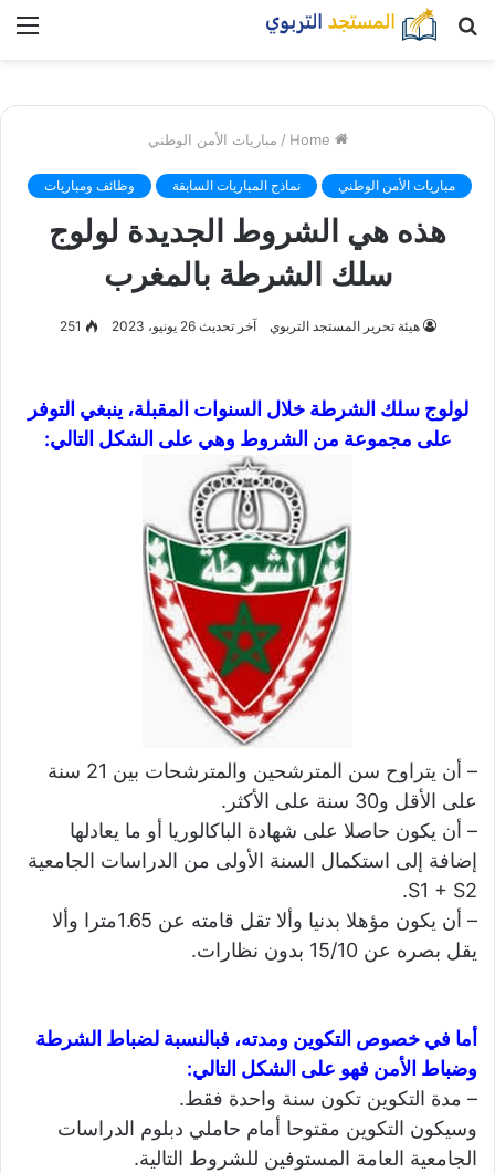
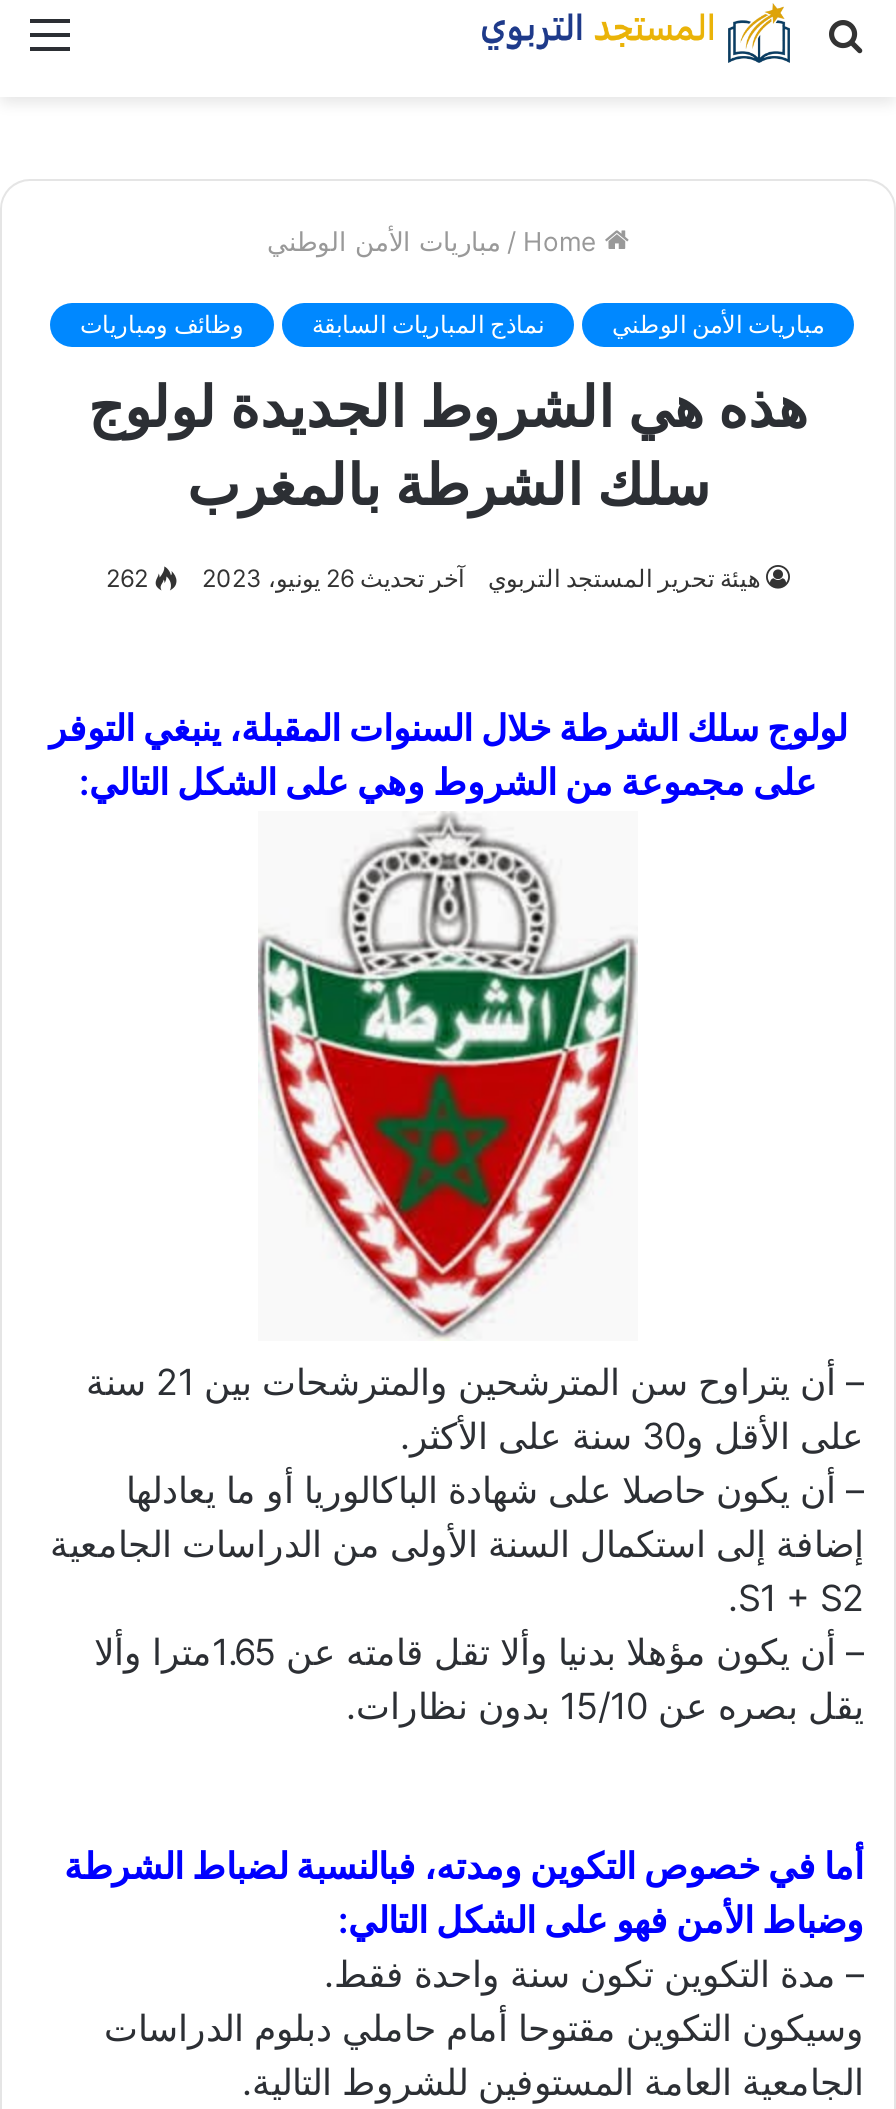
- 251
+ 262
